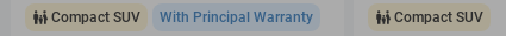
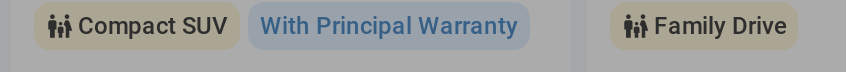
- Compact SUV
+ Family Drive
